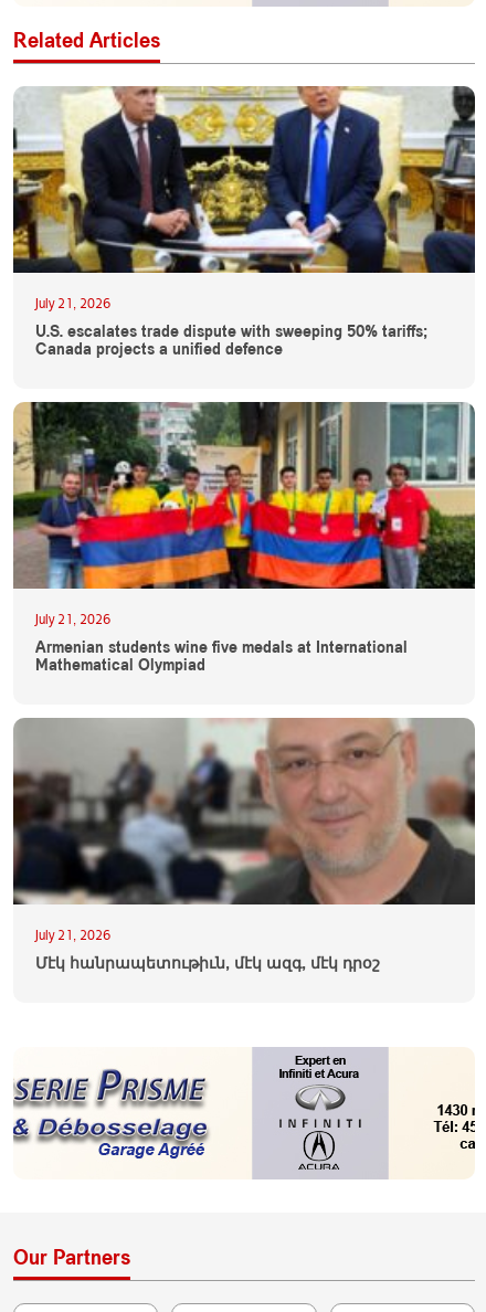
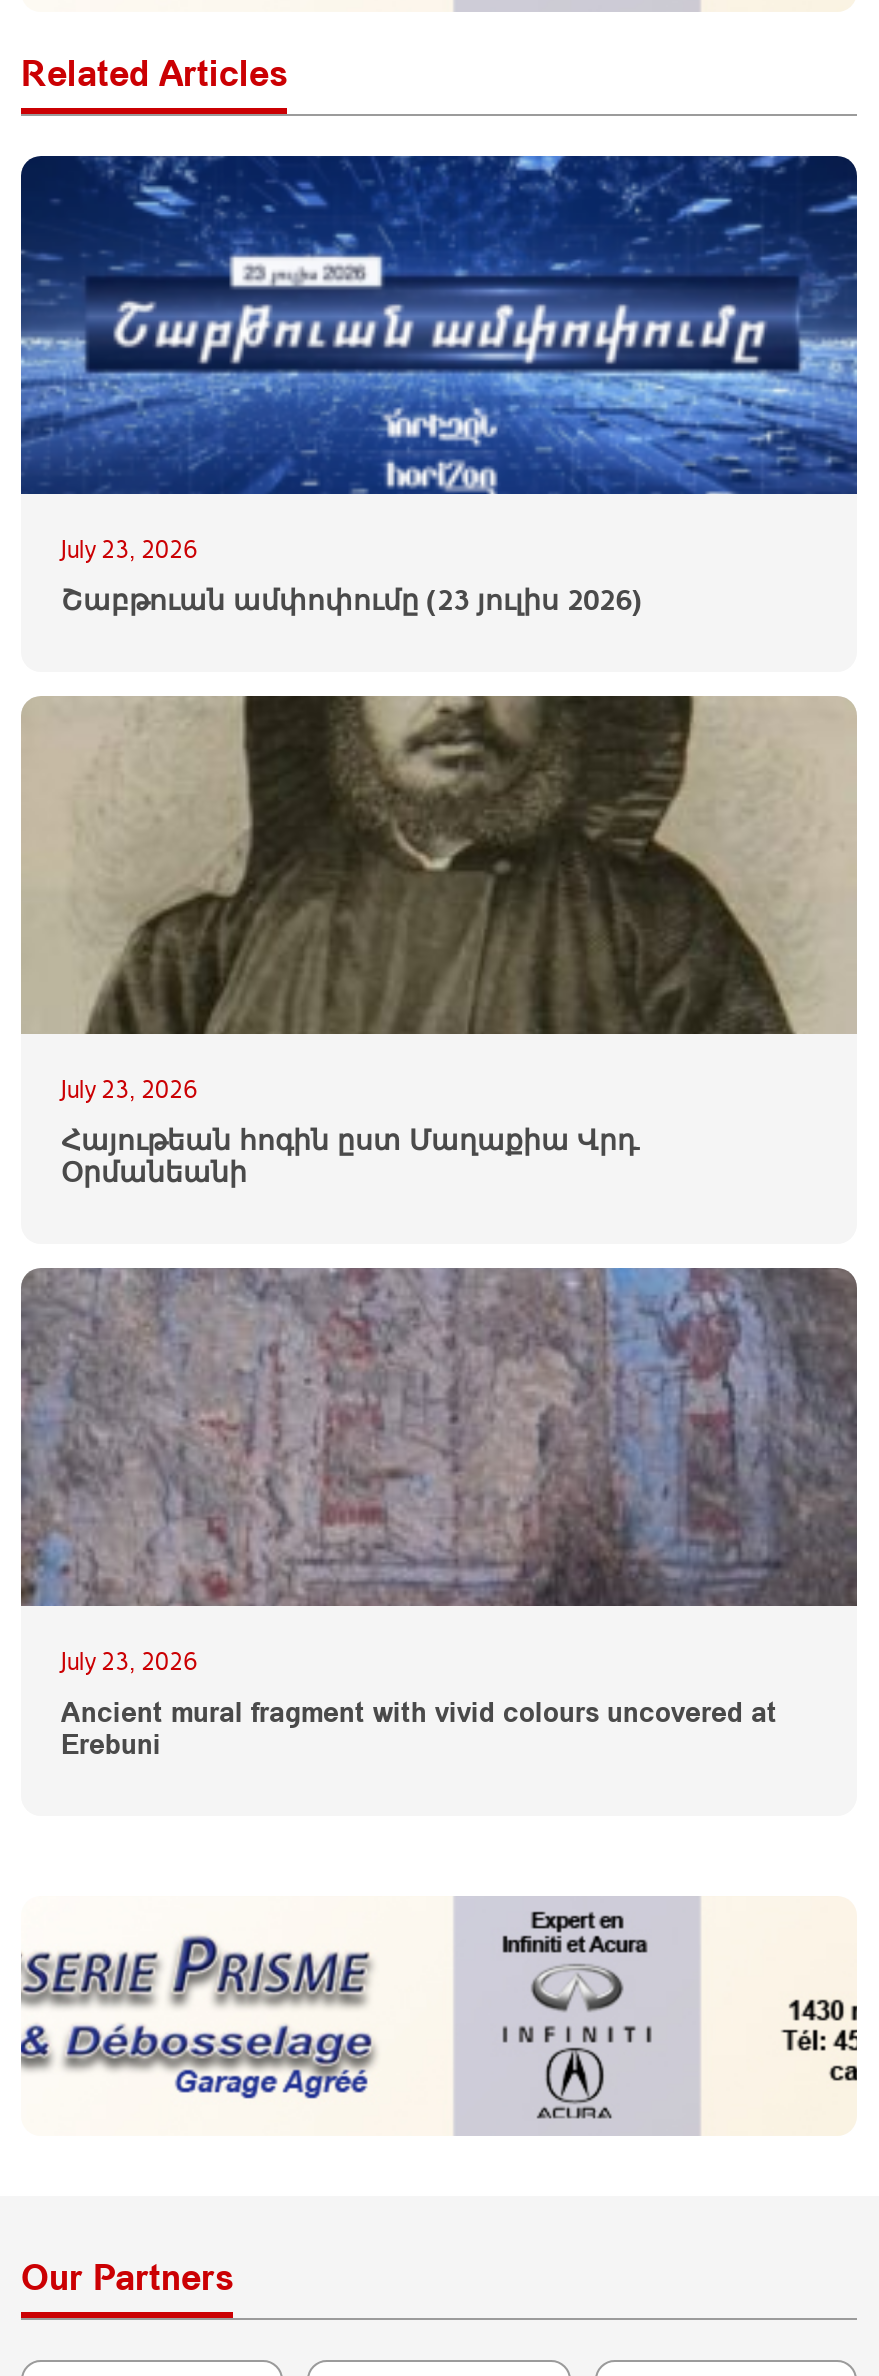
- [image]
- July 21, 2026
+ [image]
+ July 23, 2026

- U.S. escalates trade dispute with sweeping 50% tariffs;
- Canada projects a unified defence
+ Շաբթուան ամփոփումը (23 յուլիս 2026)

- [image]
- July 21, 2026
+ [image]
+ July 23, 2026

- Armenian students wine five medals at International
- Mathematical Olympiad
+ Հայութեան հոգին ըստ Մաղաքիա Վրդ.
+ Օրմանեանի

- [image]
- July 21, 2026
+ [image]
+ July 23, 2026

- Մէկ հանրապետութիւն, մէկ ազգ, մէկ դրօշ
+ Ancient mural fragment with vivid colours uncovered at
+ Erebuni
